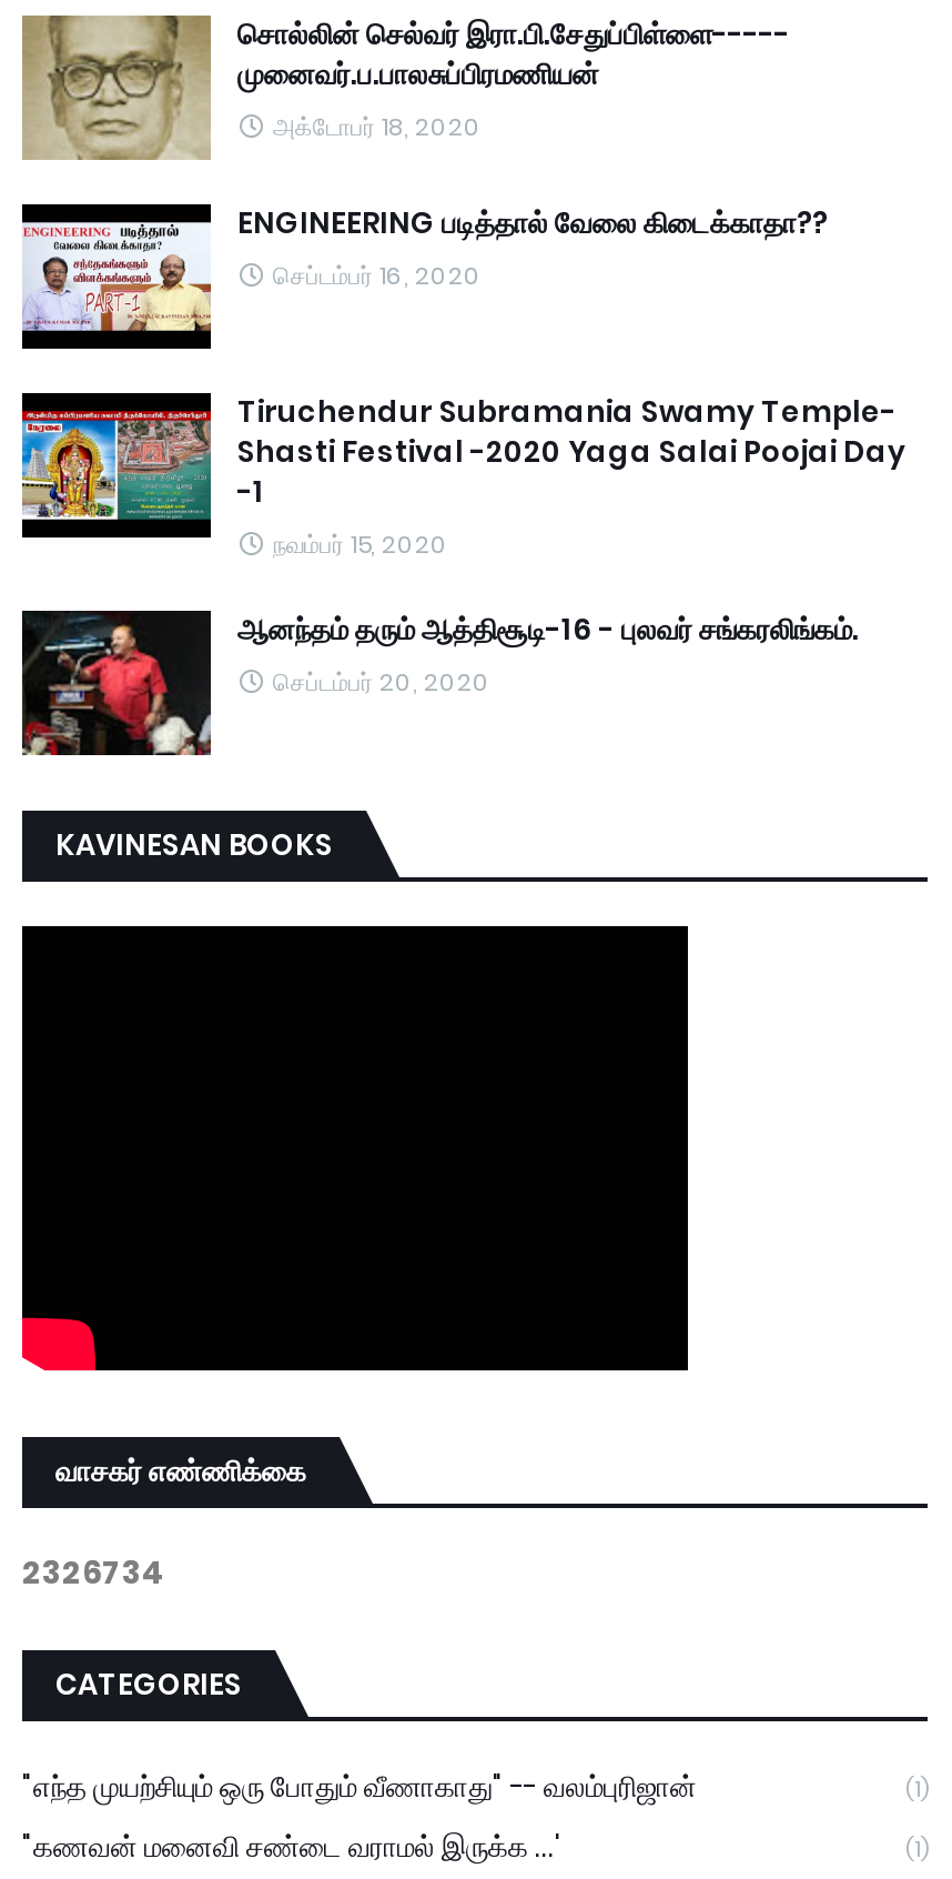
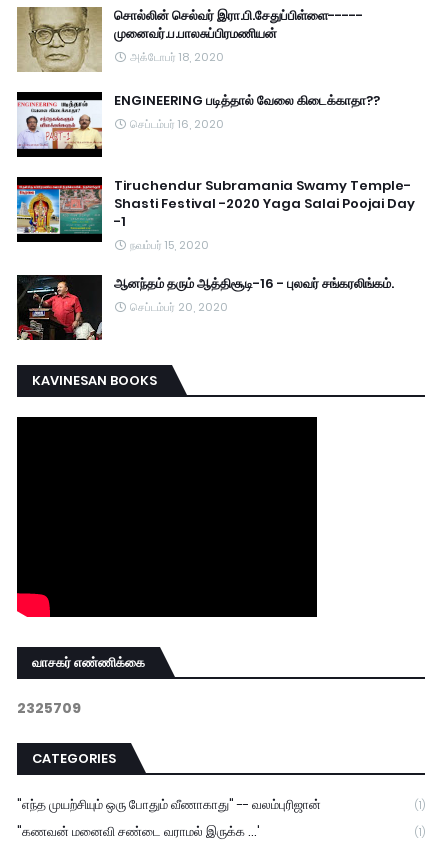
- 2326734
+ 2325709
